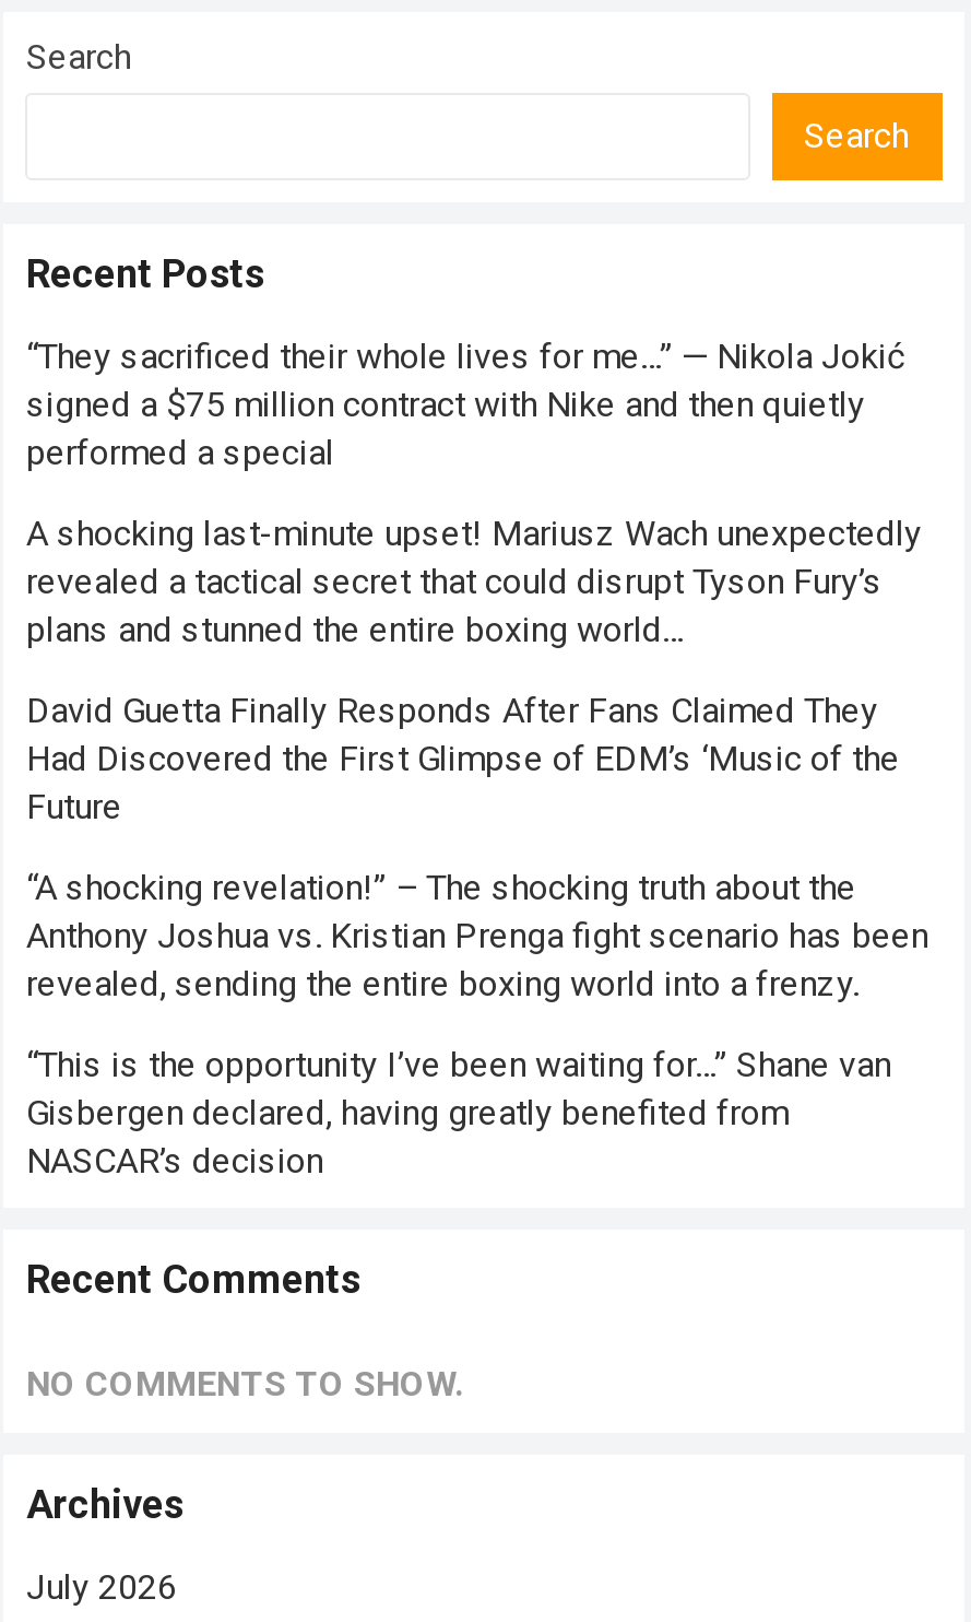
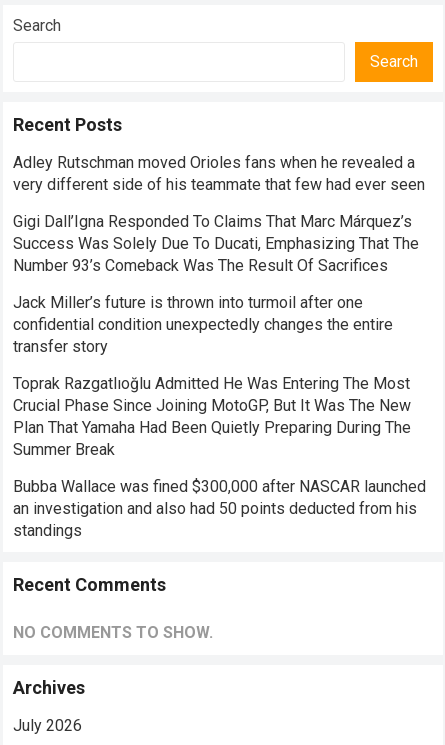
- “They sacrificed their whole lives for me…” — Nikola Jokić
- signed a $75 million contract with Nike and then quietly
- performed a special
+ Adley Rutschman moved Orioles fans when he revealed a
+ very different side of his teammate that few had ever seen

- A shocking last-minute upset! Mariusz Wach unexpectedly
- revealed a tactical secret that could disrupt Tyson Fury’s
- plans and stunned the entire boxing world…
+ Gigi Dall’Igna Responded To Claims That Marc Márquez’s
+ Success Was Solely Due To Ducati, Emphasizing That The
+ Number 93’s Comeback Was The Result Of Sacrifices

- David Guetta Finally Responds After Fans Claimed They
- Had Discovered the First Glimpse of EDM’s ‘Music of the
- Future
+ Jack Miller’s future is thrown into turmoil after one
+ confidential condition unexpectedly changes the entire
+ transfer story

- “A shocking revelation!” – The shocking truth about the
- Anthony Joshua vs. Kristian Prenga fight scenario has been
- revealed, sending the entire boxing world into a frenzy.
+ Toprak Razgatlıoğlu Admitted He Was Entering The Most
+ Crucial Phase Since Joining MotoGP, But It Was The New
+ Plan That Yamaha Had Been Quietly Preparing During The
+ Summer Break

- “This is the opportunity I’ve been waiting for…” Shane van
- Gisbergen declared, having greatly benefited from
- NASCAR’s decision
+ Bubba Wallace was fined $300,000 after NASCAR launched
+ an investigation and also had 50 points deducted from his
+ standings
